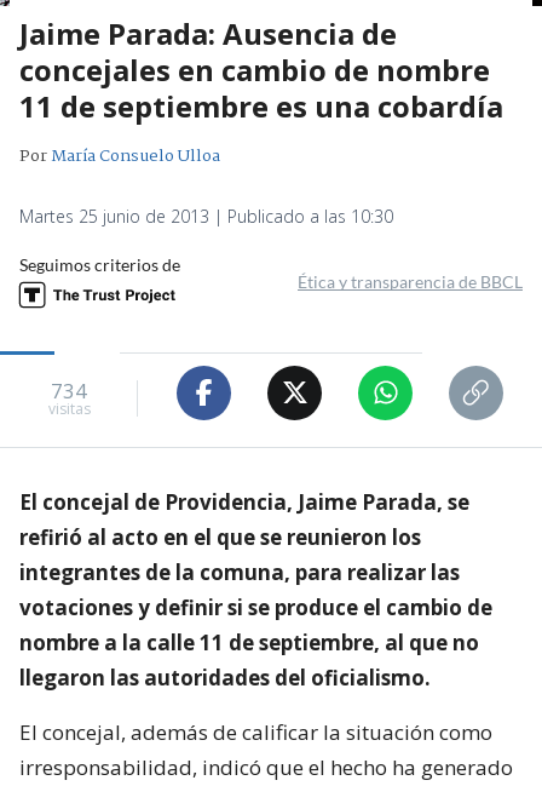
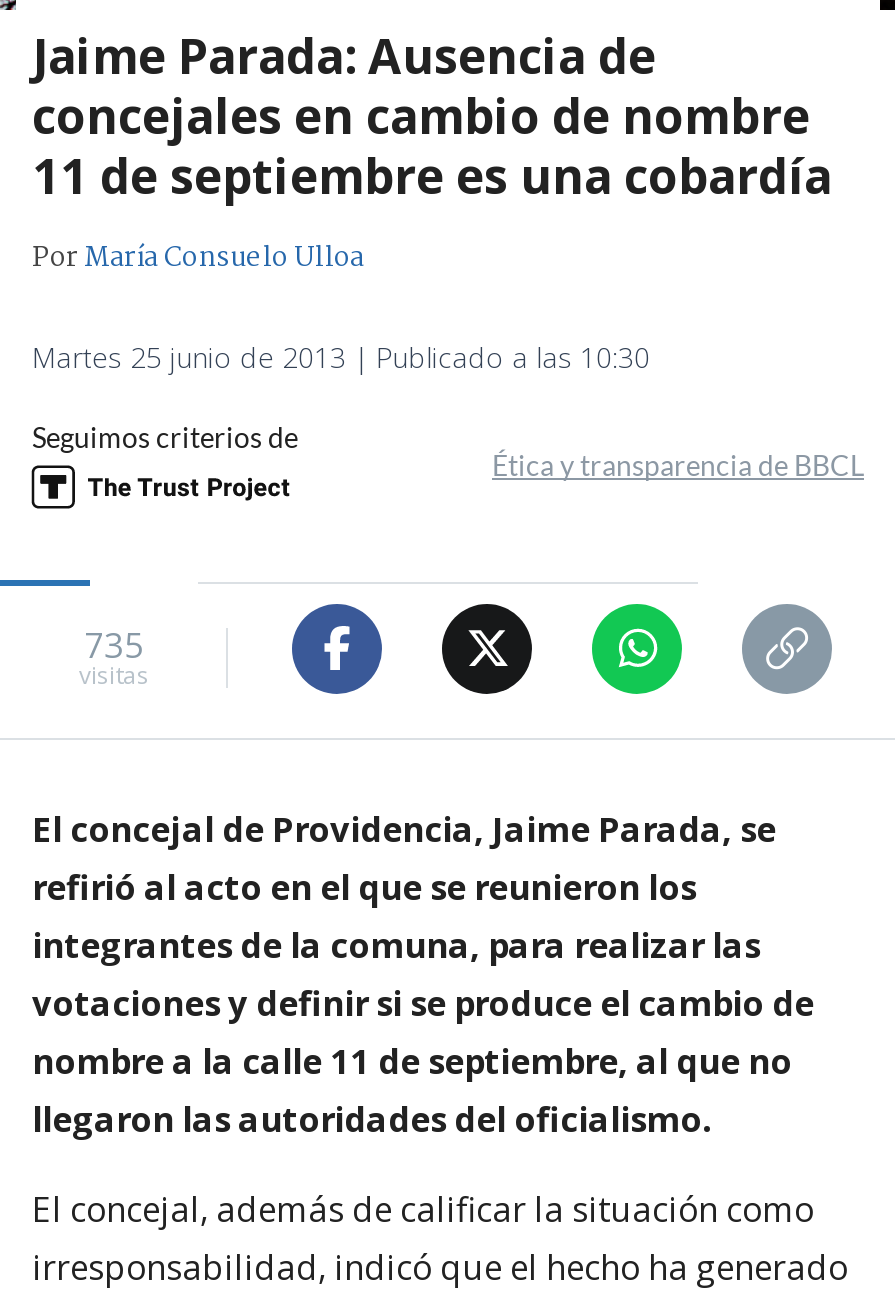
- 734
+ 735
